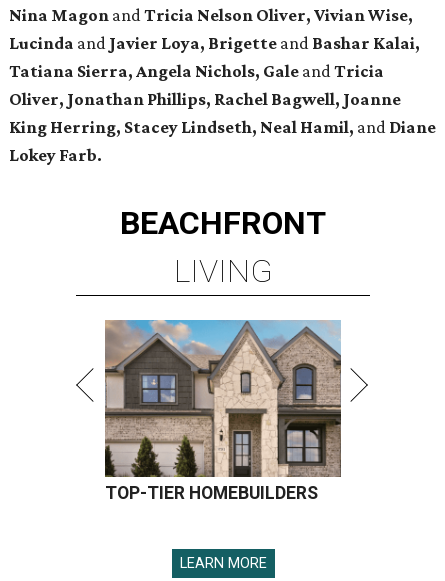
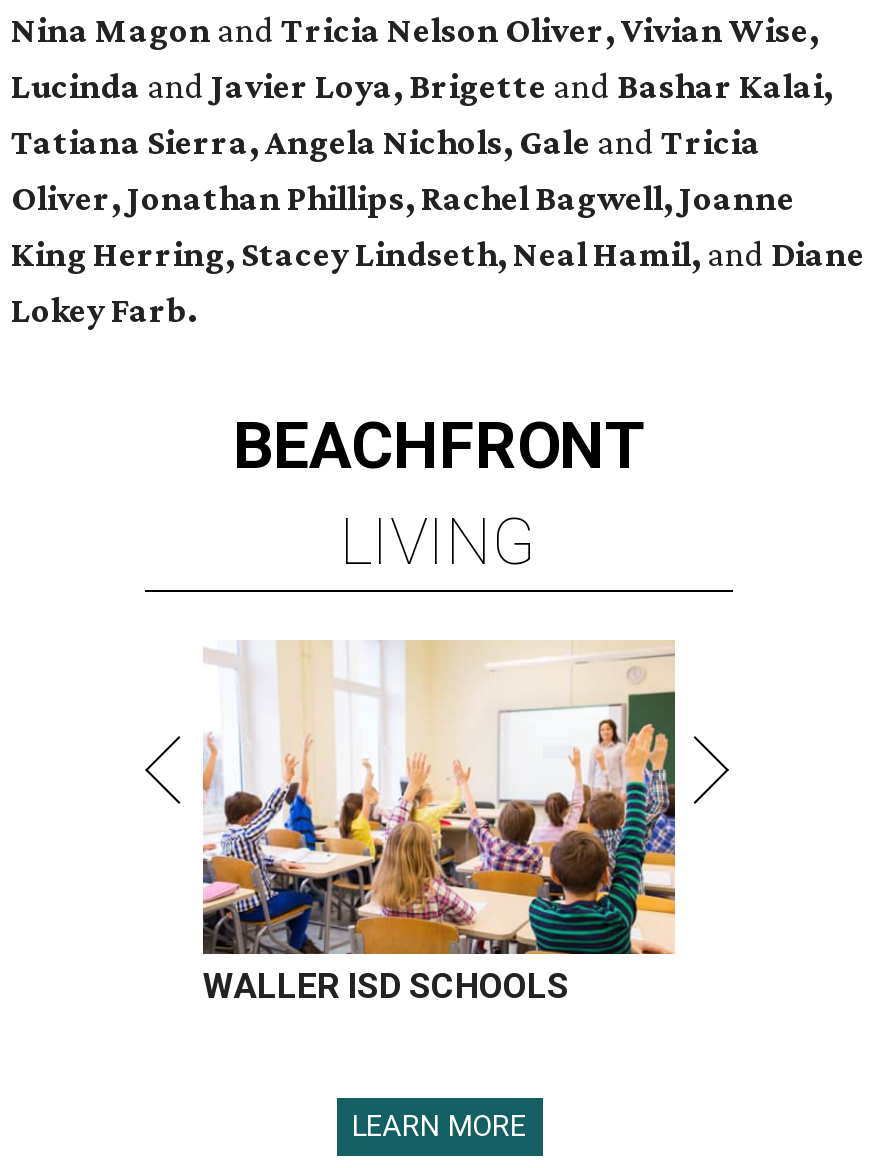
- [image]
- TOP-TIER HOMEBUILDERS
+ [image]
+ WALLER ISD SCHOOLS
